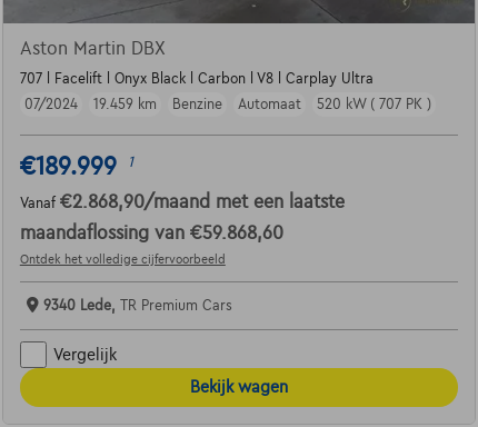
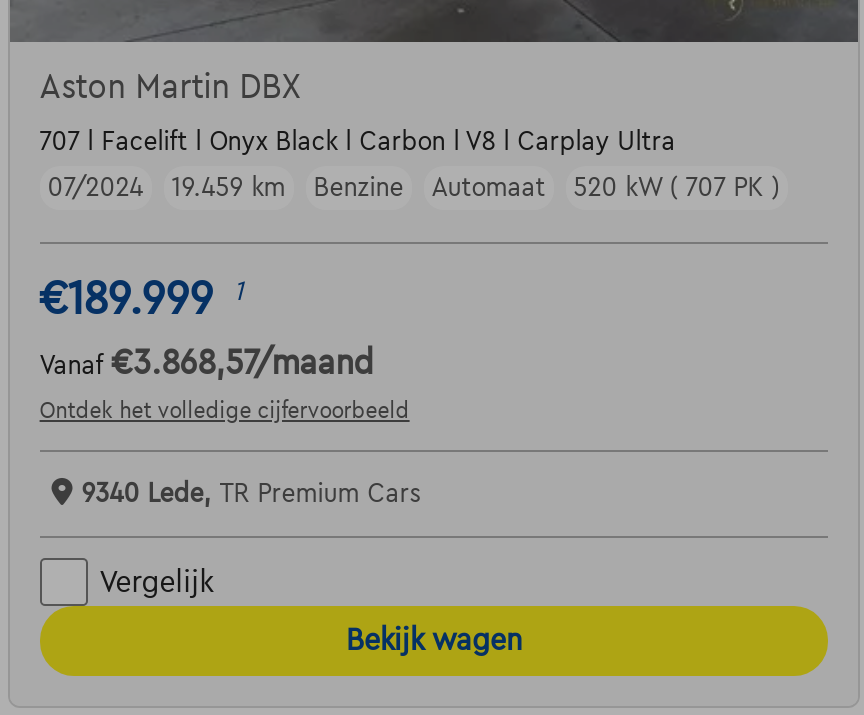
- Vanaf €2.868,90/maand met een laatste
- maandaflossing van €59.868,60
+ Vanaf €3.868,57/maand
